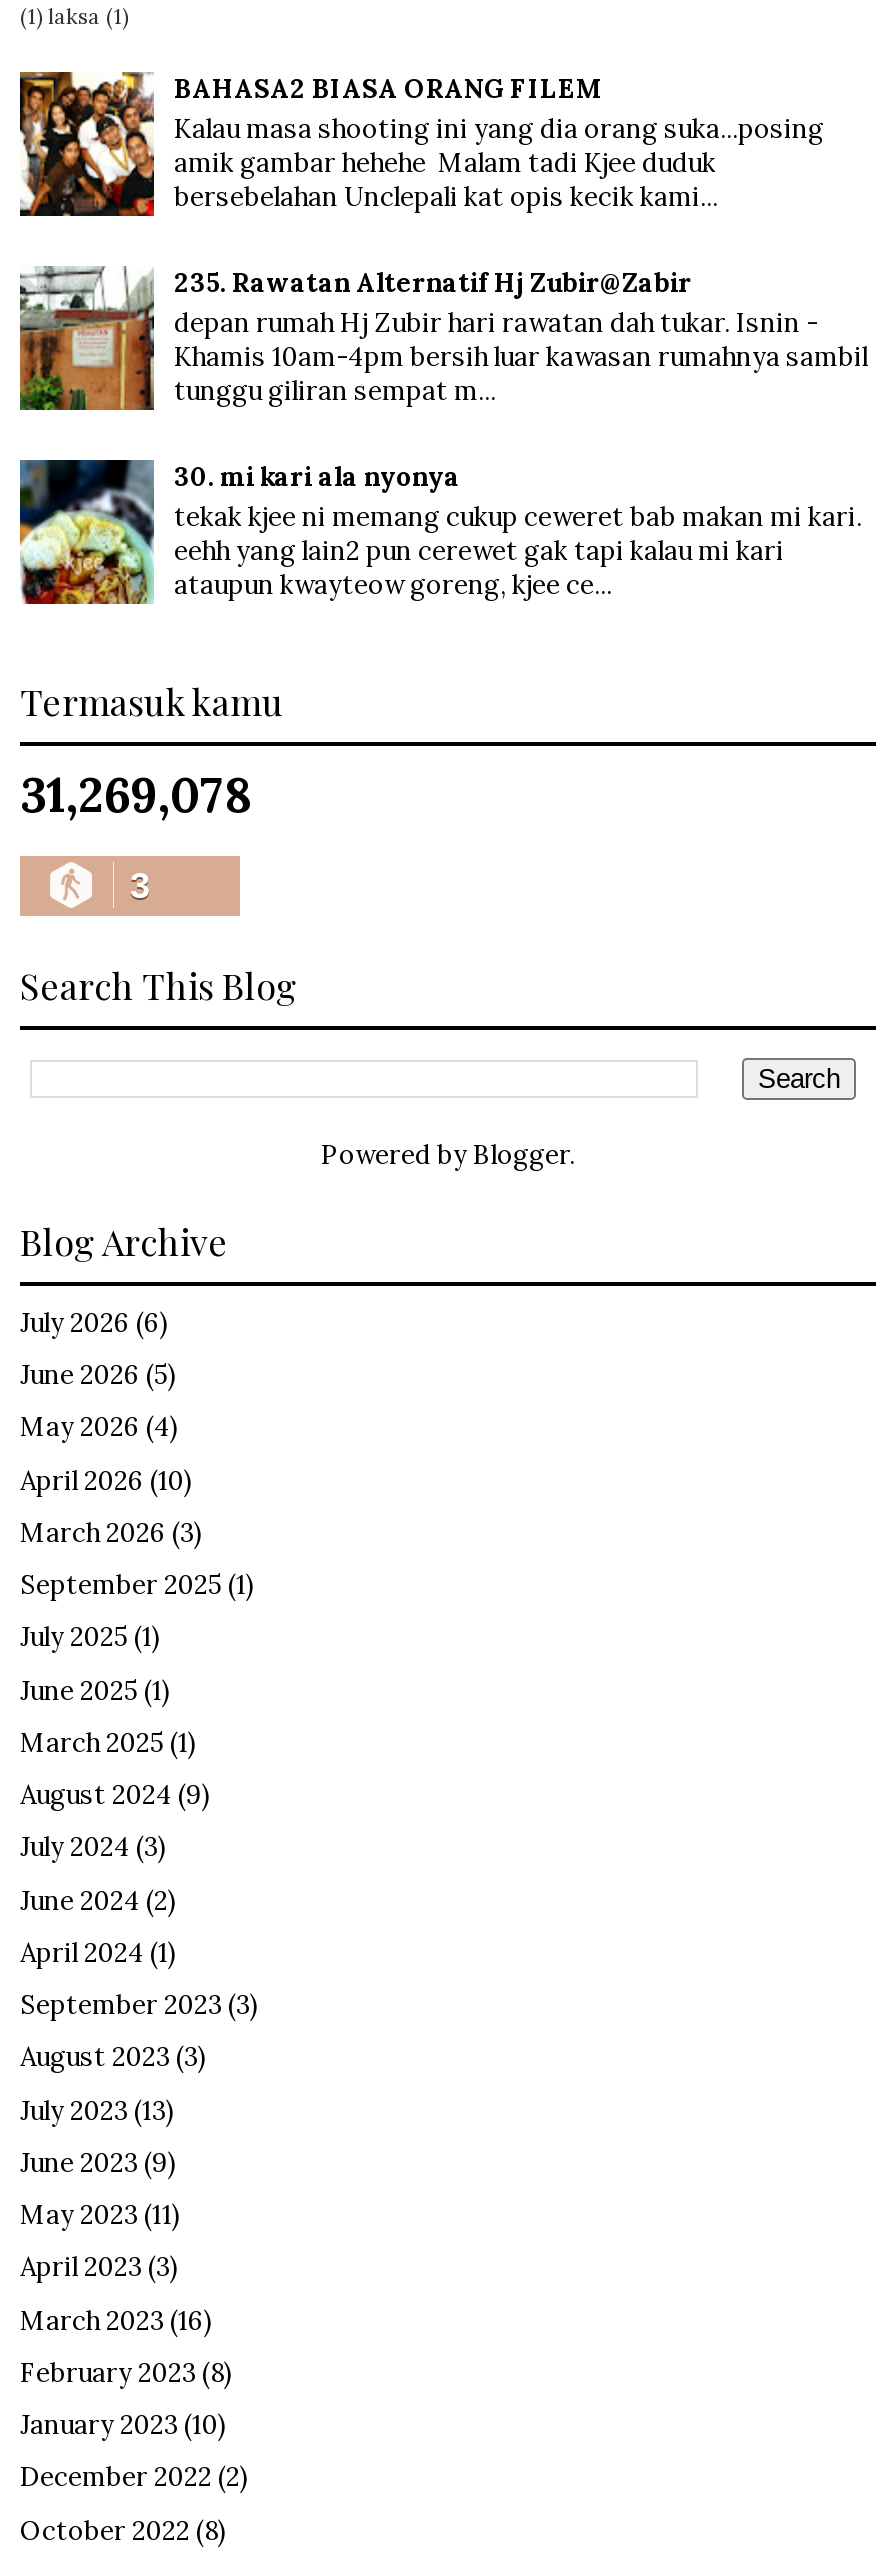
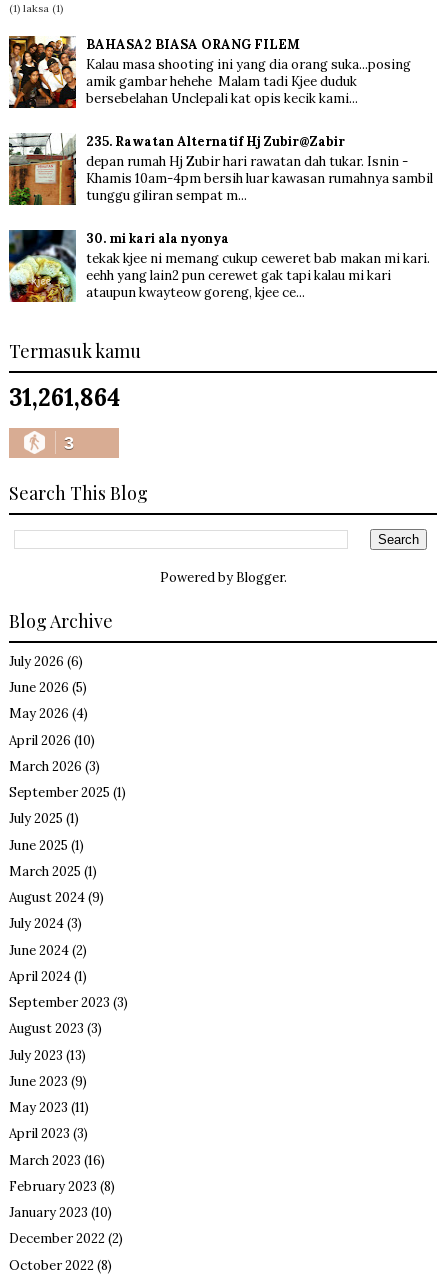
- 31,269,078
+ 31,261,864
